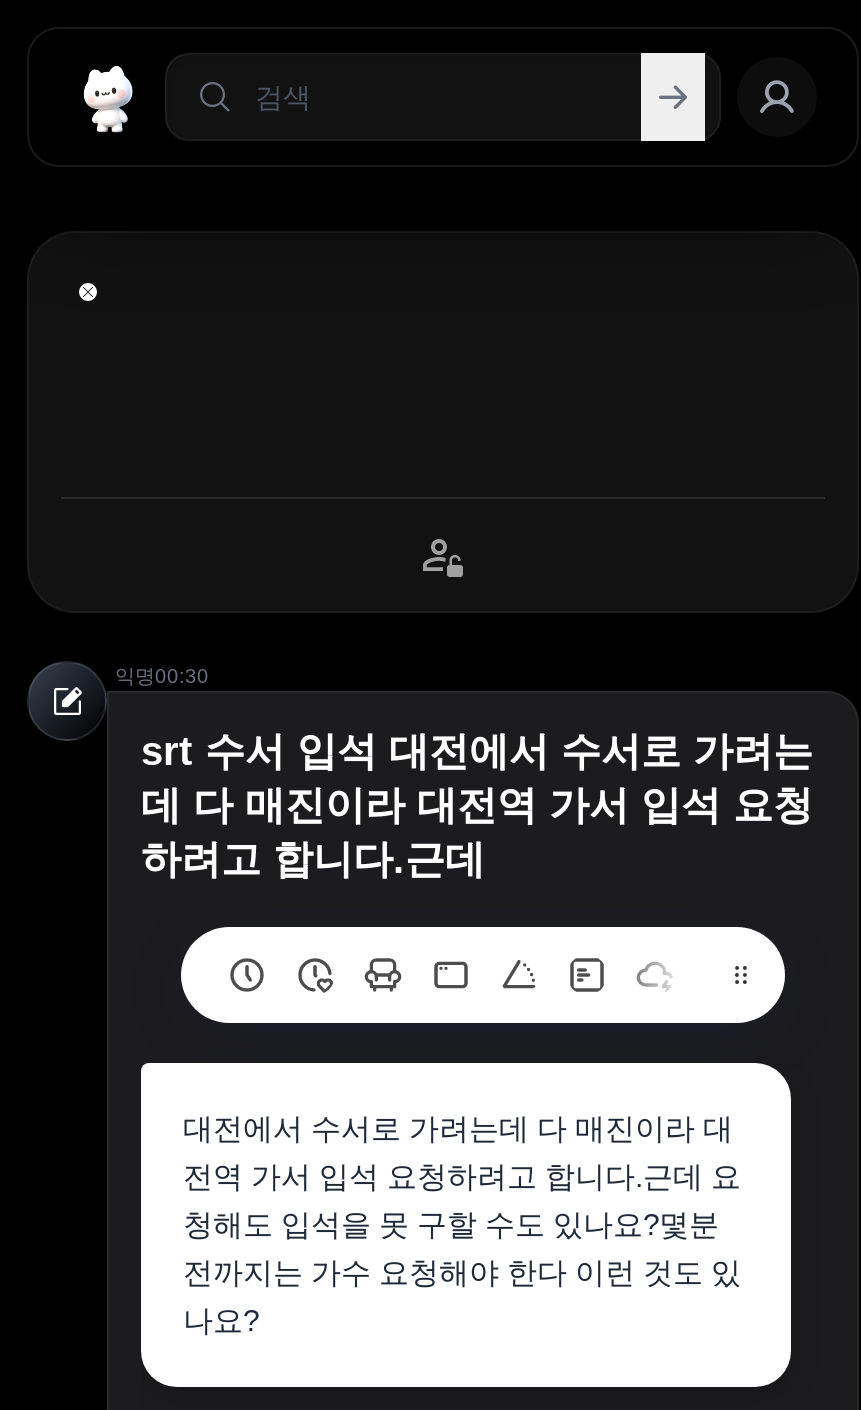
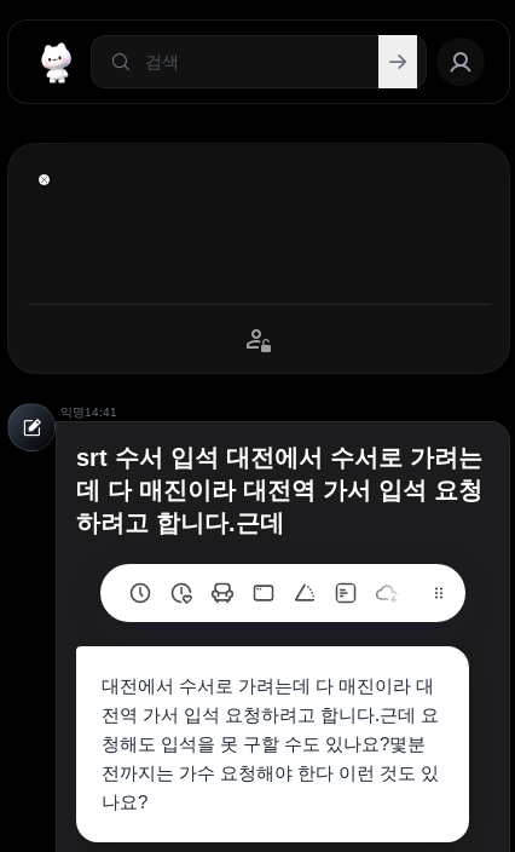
- 익명 00:30
+ 익명 14:41
